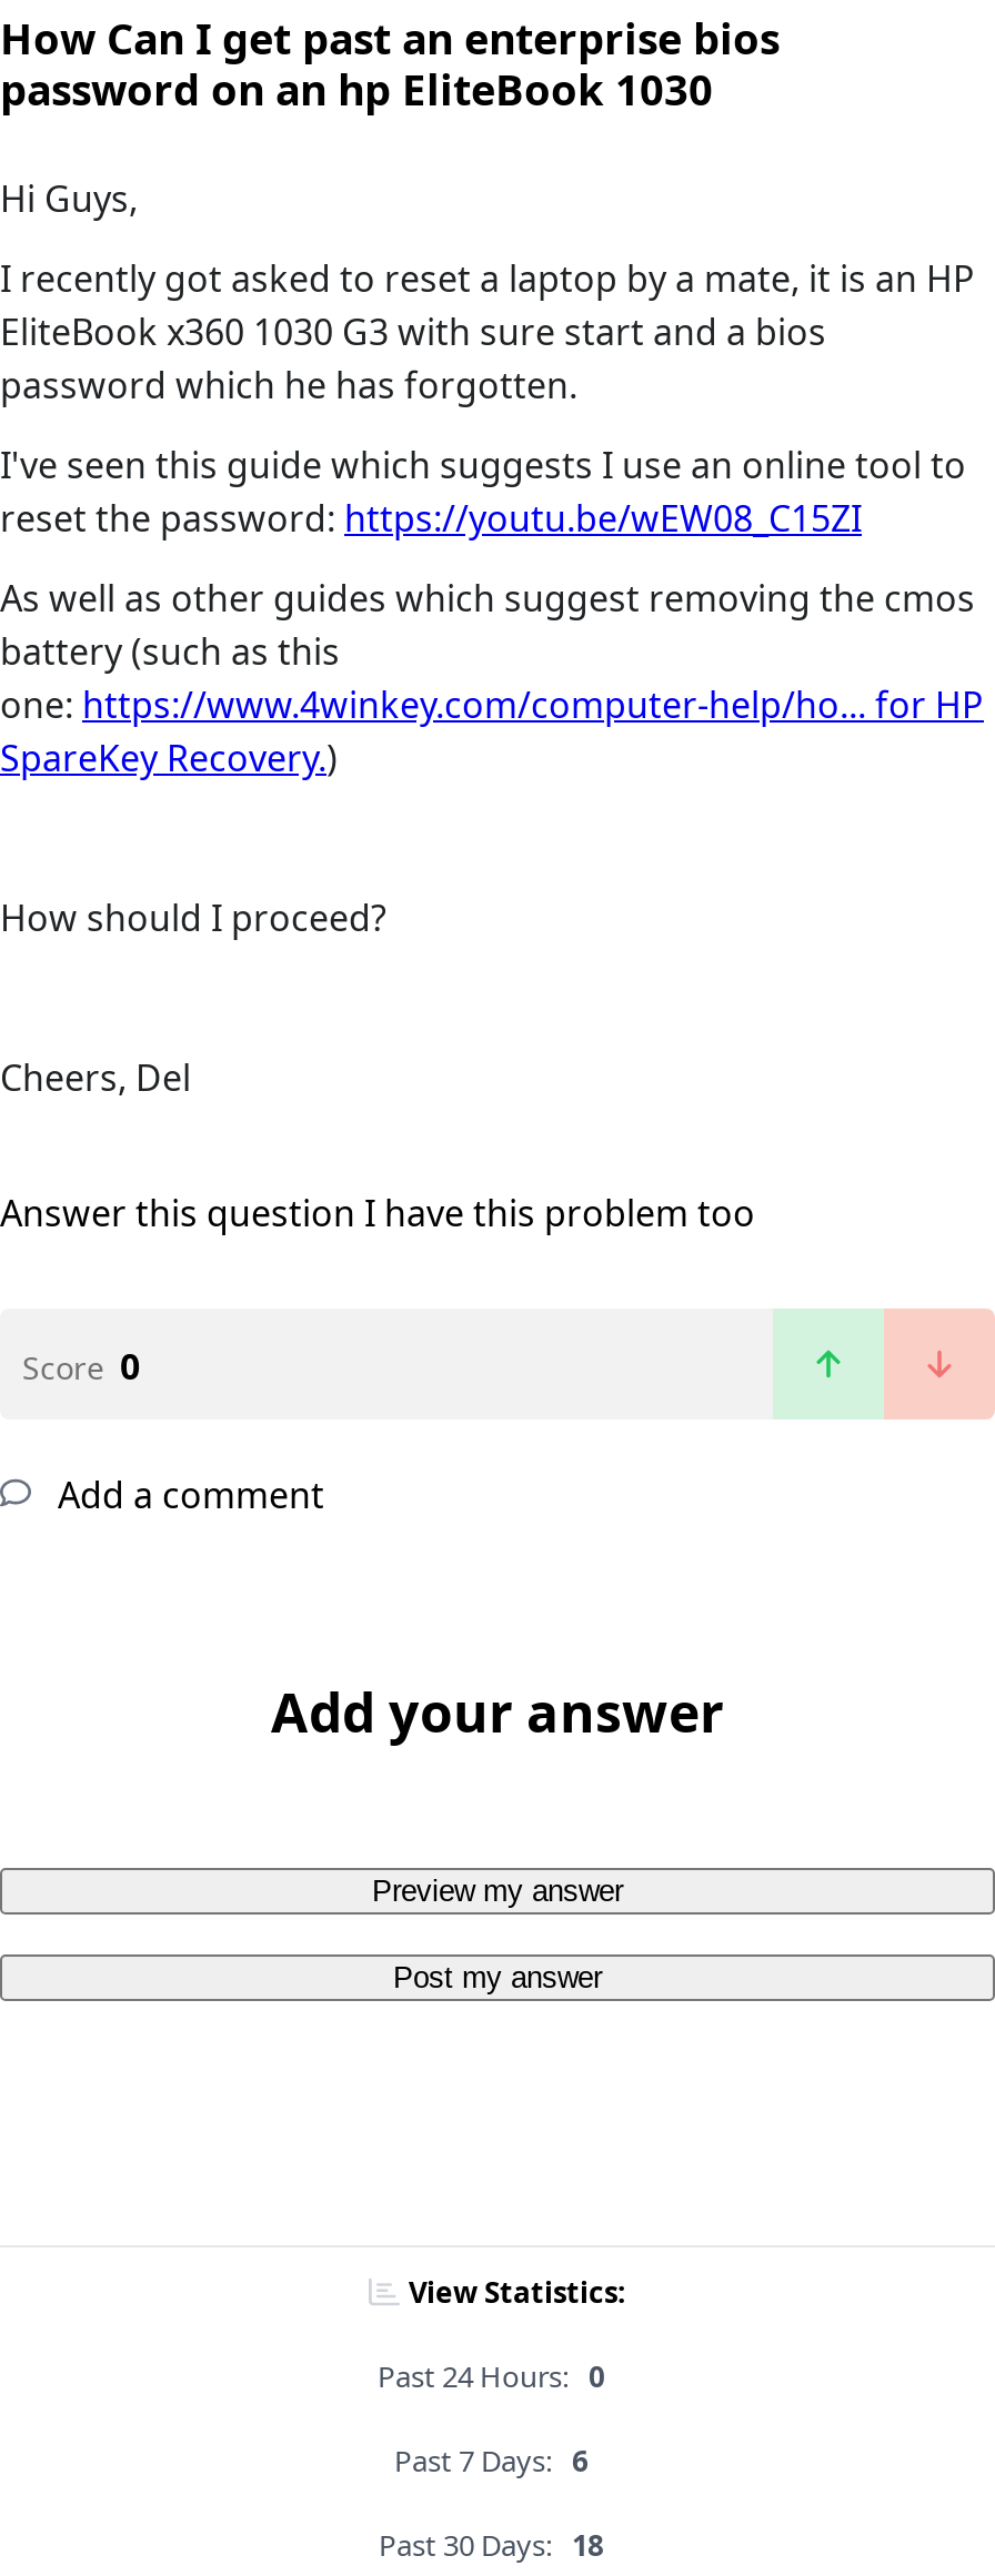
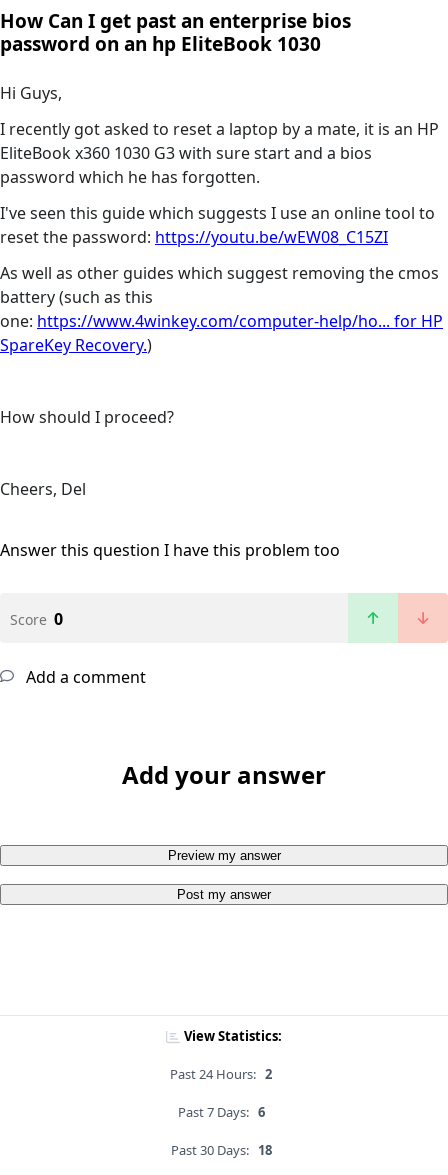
- Past 24 Hours: 0
+ Past 24 Hours: 2
